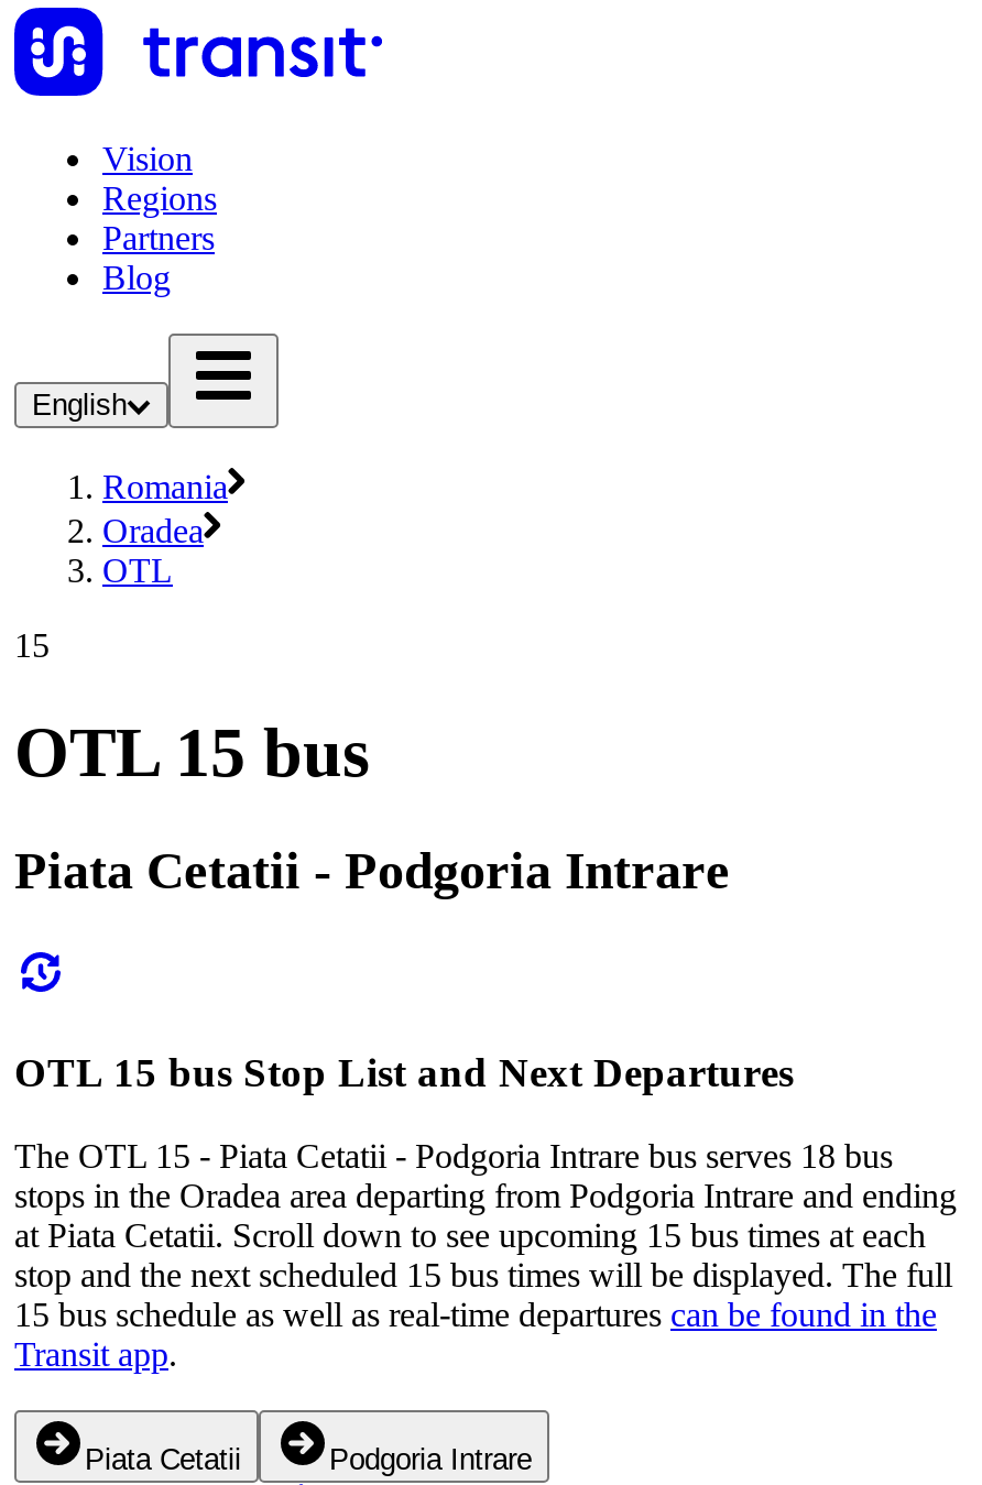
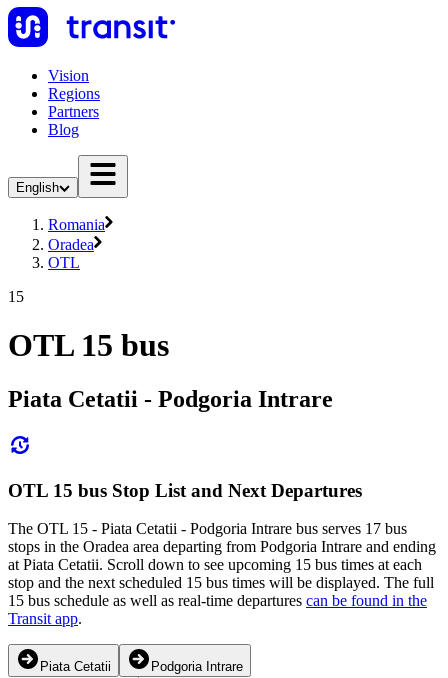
- The OTL 15 - Piata Cetatii - Podgoria Intrare bus serves 18 bus
+ The OTL 15 - Piata Cetatii - Podgoria Intrare bus serves 17 bus
